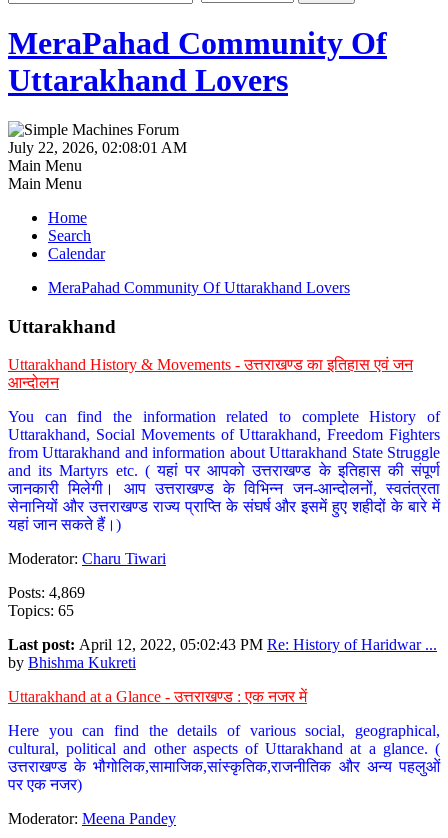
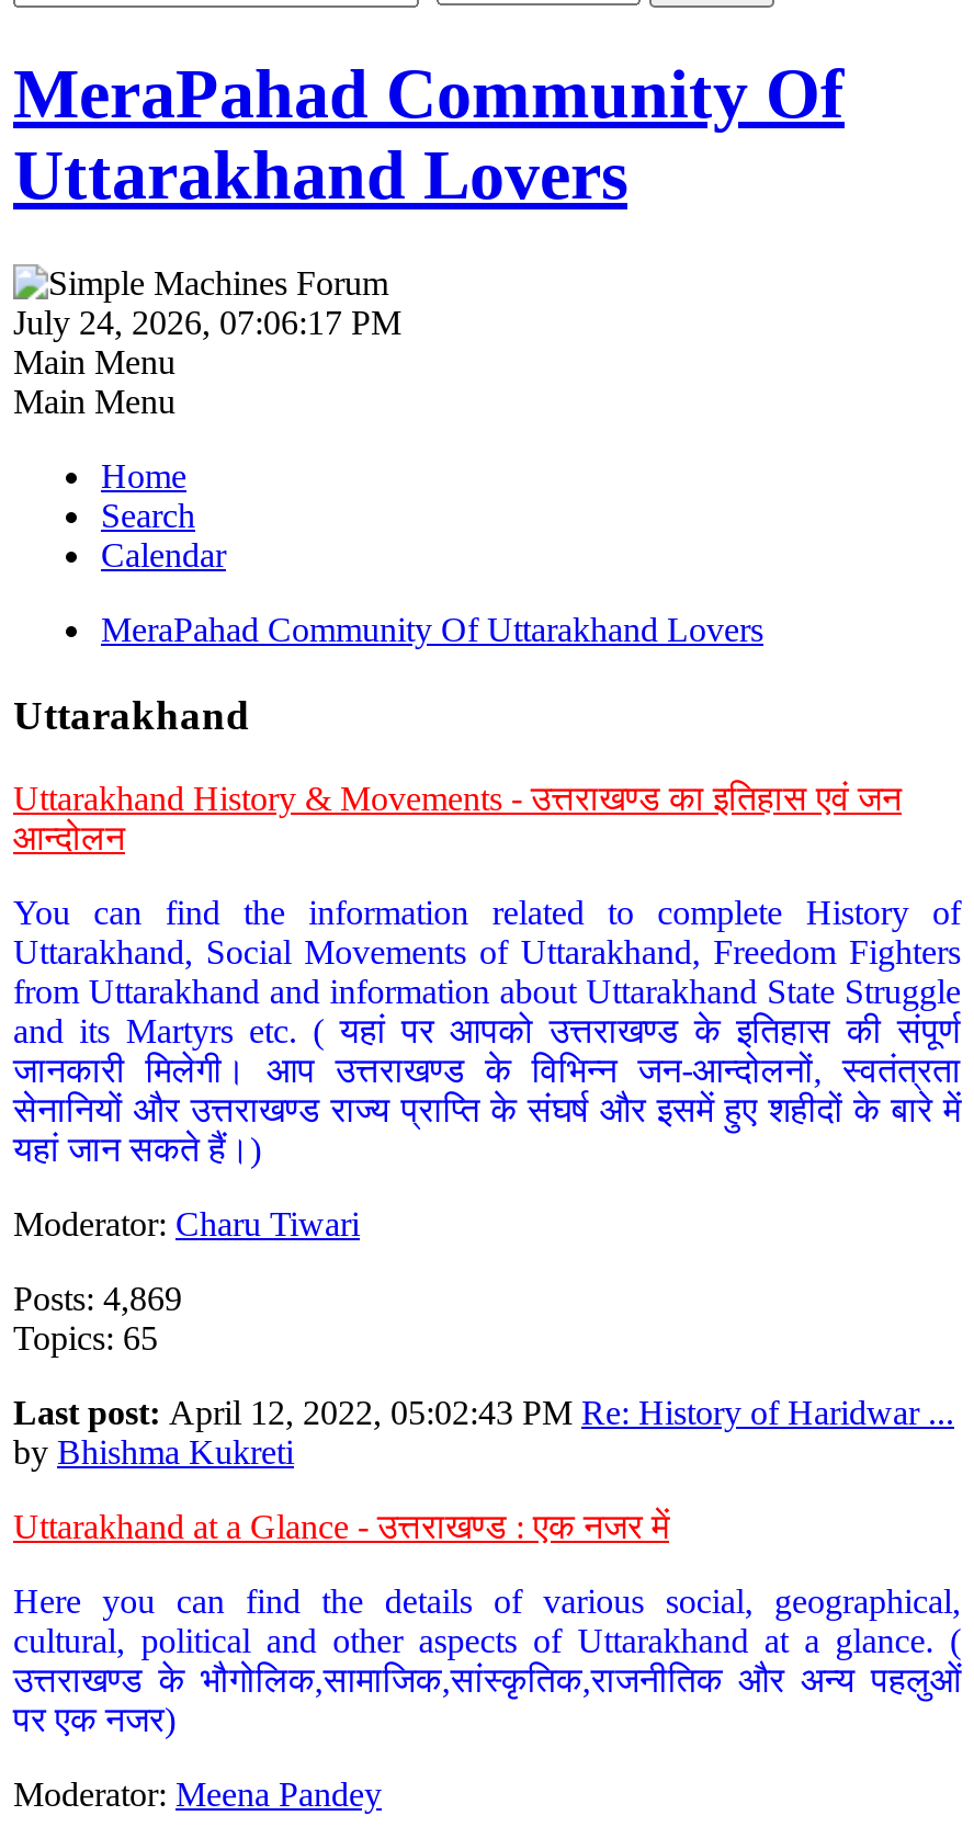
- July 22, 2026, 02:08:01 AM
+ July 24, 2026, 07:06:17 PM
